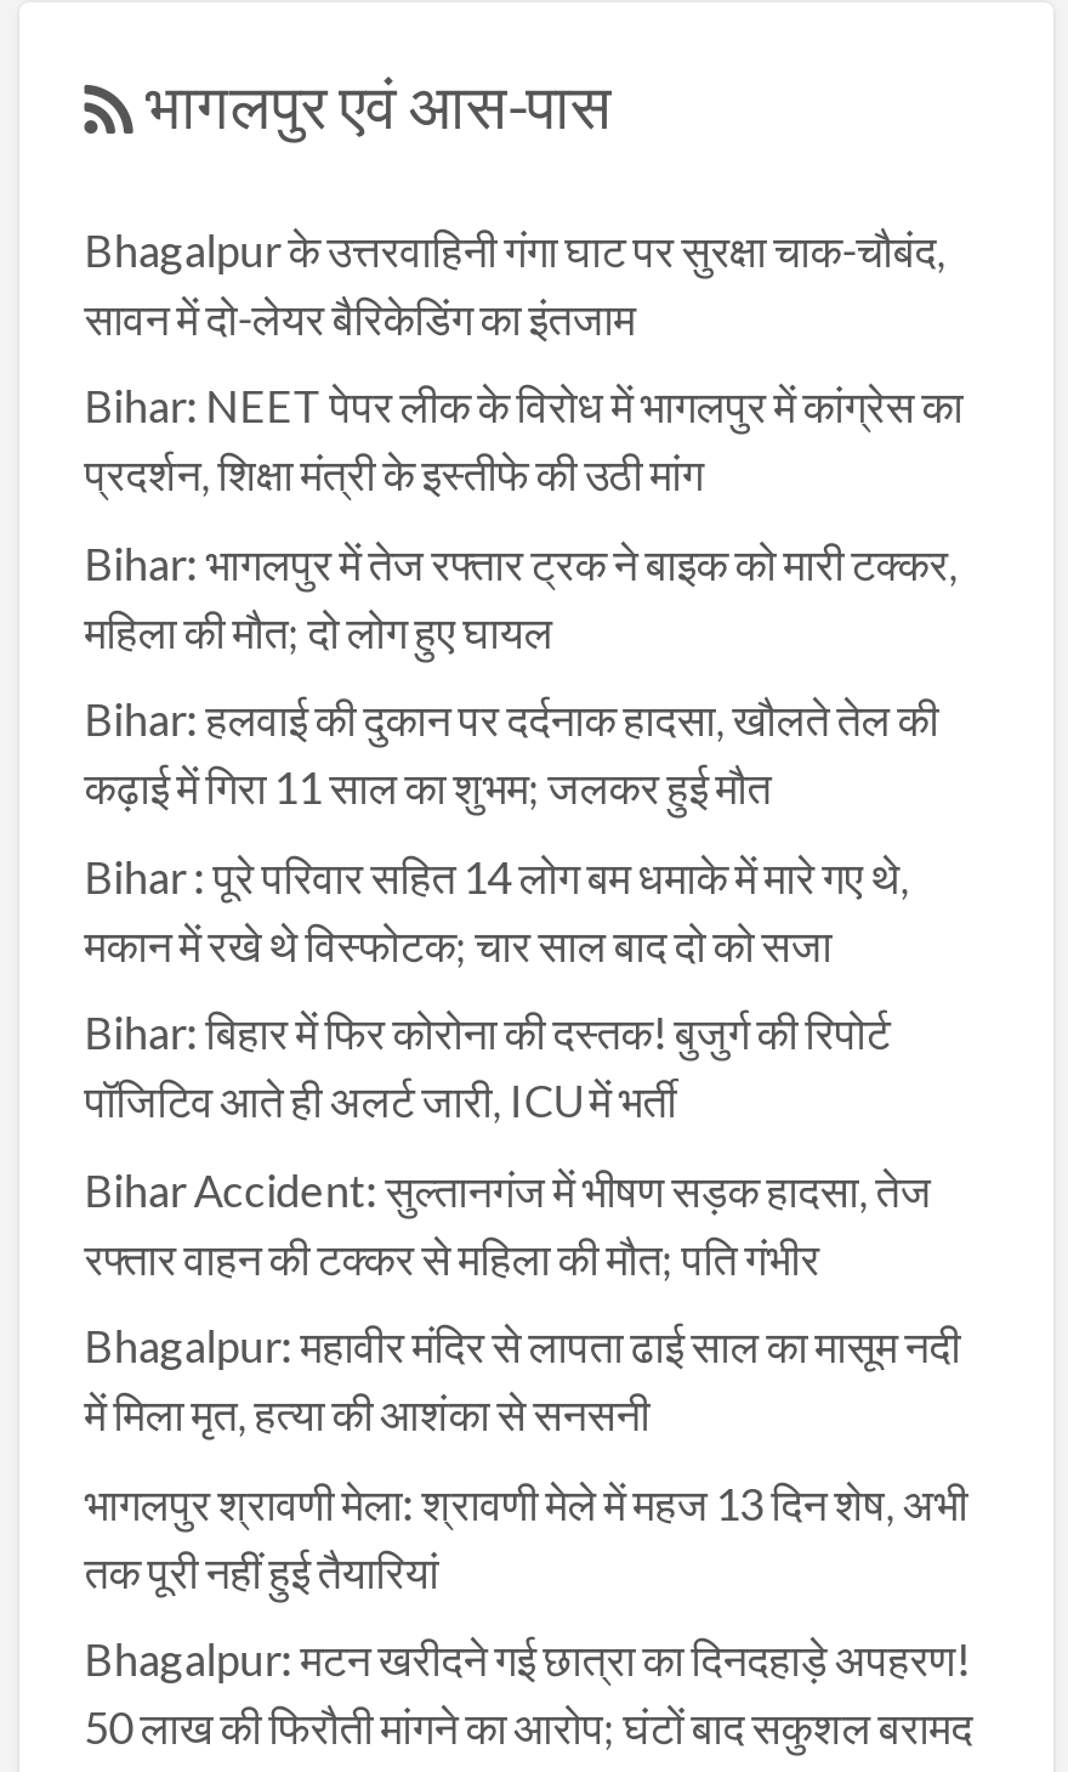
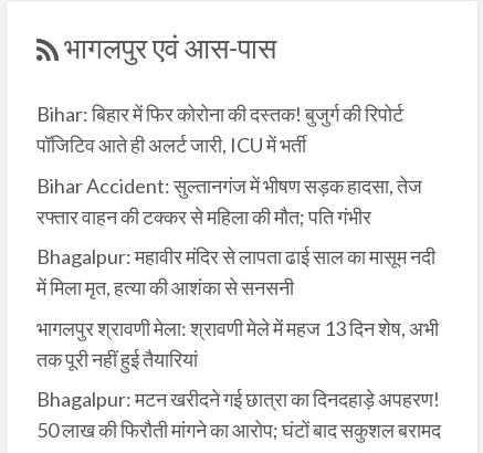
- Bhagalpur के उत्तरवाहिनी गंगा घाट पर सुरक्षा चाक-चौबंद,
- सावन में दो-लेयर बैरिकेडिंग का इंतजाम
- Bihar: NEET पेपर लीक के विरोध में भागलपुर में कांग्रेस का
- प्रदर्शन, शिक्षा मंत्री के इस्तीफे की उठी मांग
- Bihar: भागलपुर में तेज रफ्तार ट्रक ने बाइक को मारी टक्कर,
- महिला की मौत; दो लोग हुए घायल
- Bihar: हलवाई की दुकान पर दर्दनाक हादसा, खौलते तेल की
- कढ़ाई में गिरा 11 साल का शुभम; जलकर हुई मौत
- Bihar : पूरे परिवार सहित 14 लोग बम धमाके में मारे गए थे,
- मकान में रखे थे विस्फोटक; चार साल बाद दो को सजा
